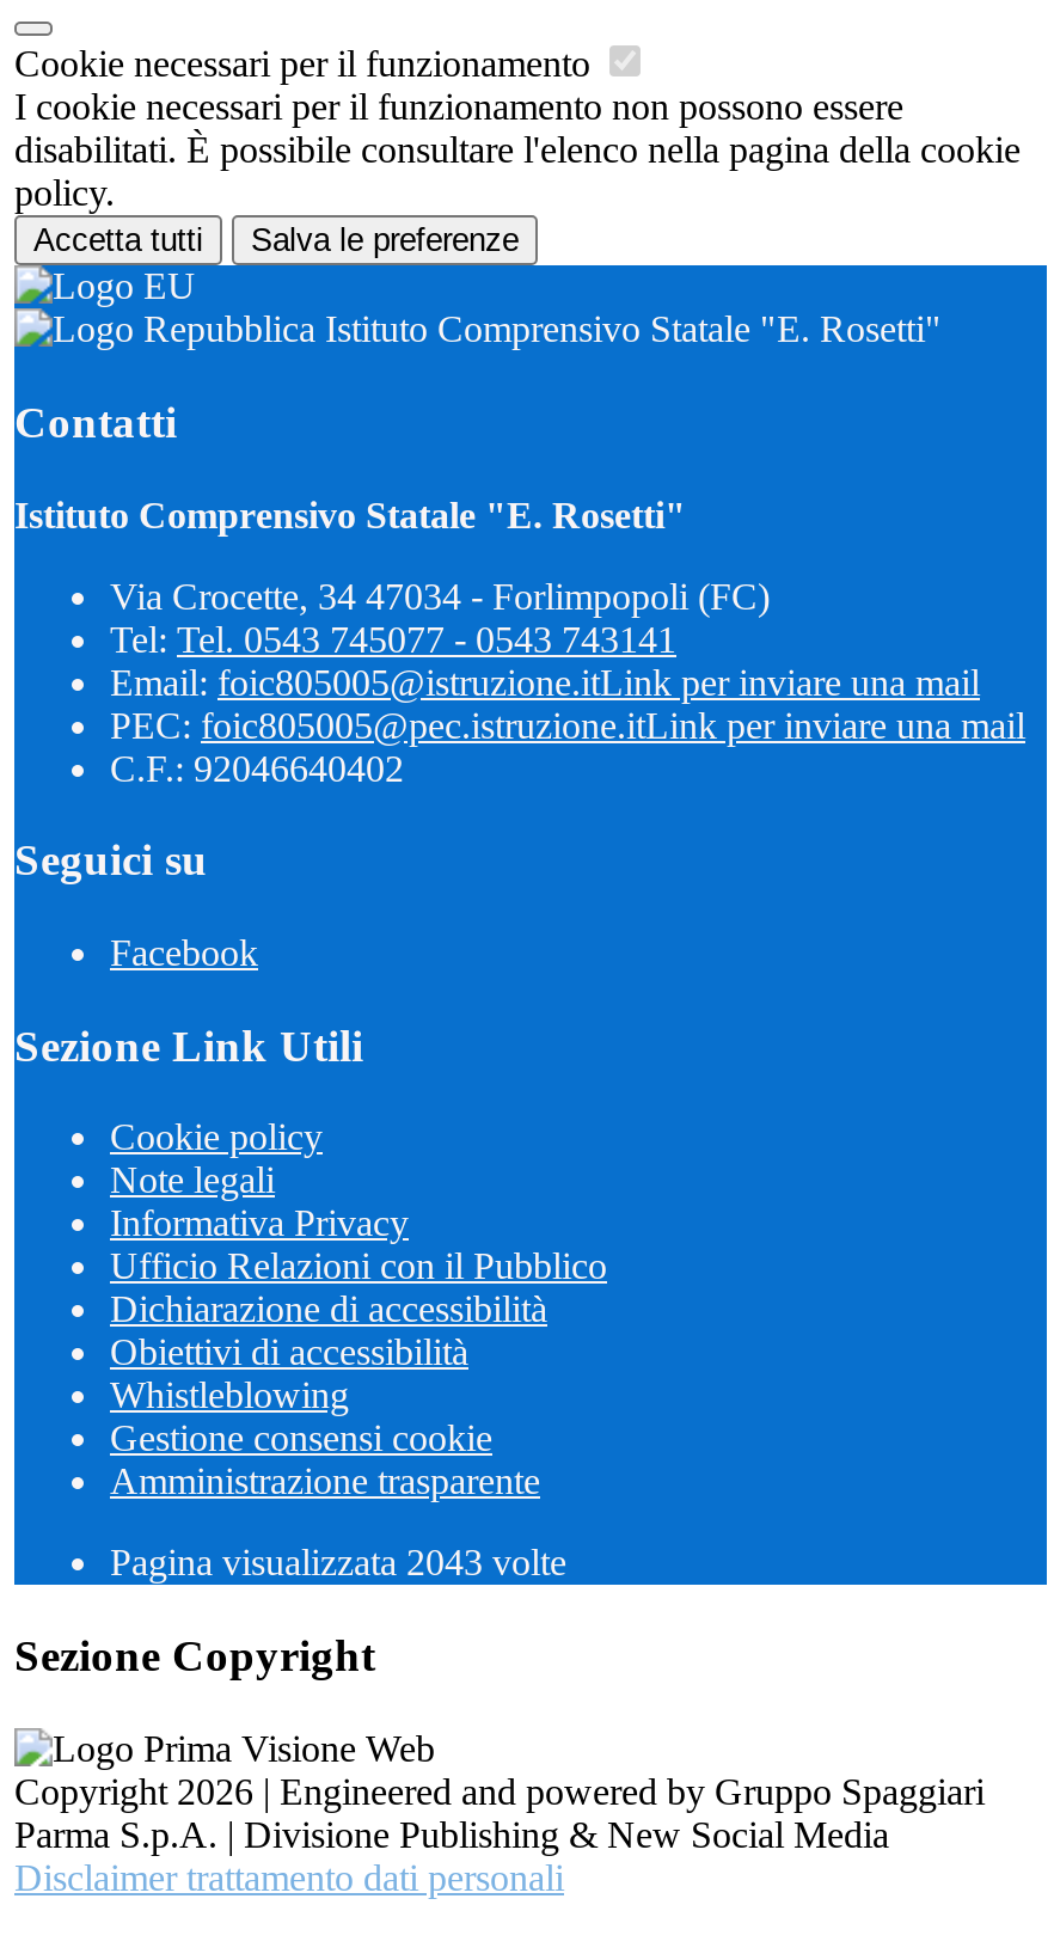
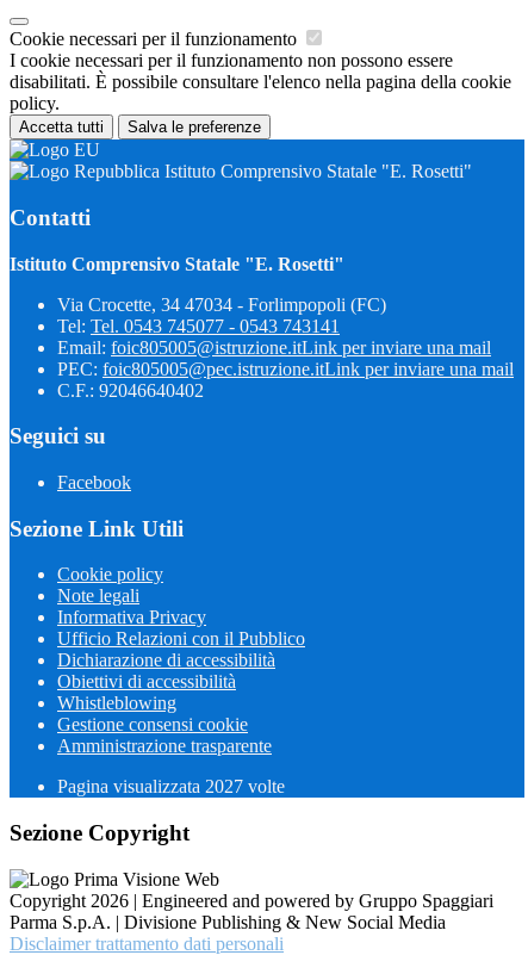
- Pagina visualizzata 2043 volte
+ Pagina visualizzata 2027 volte
